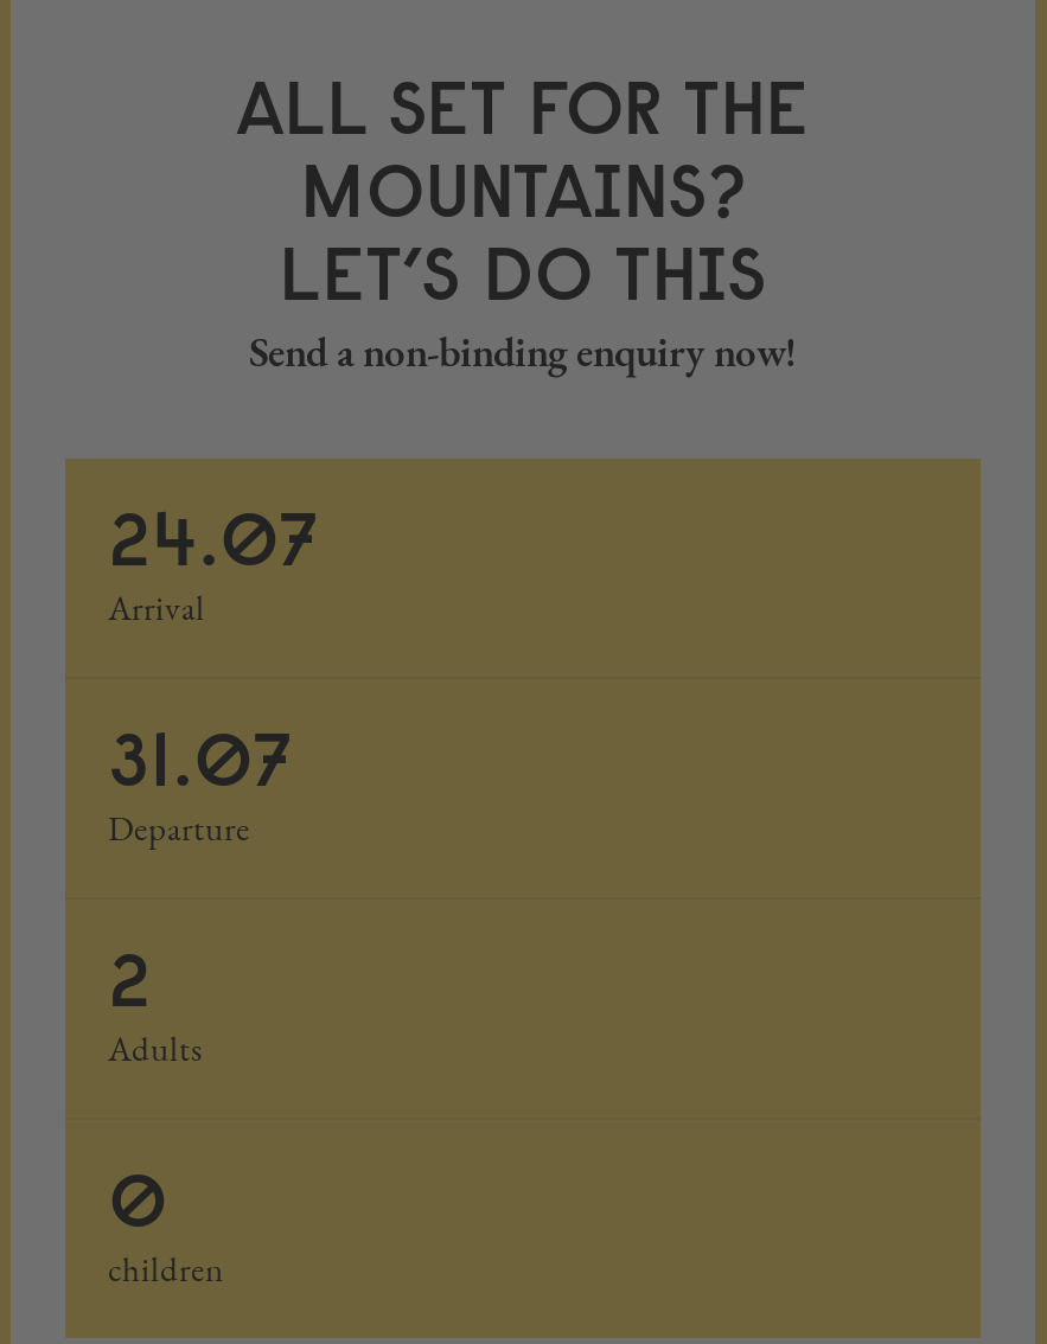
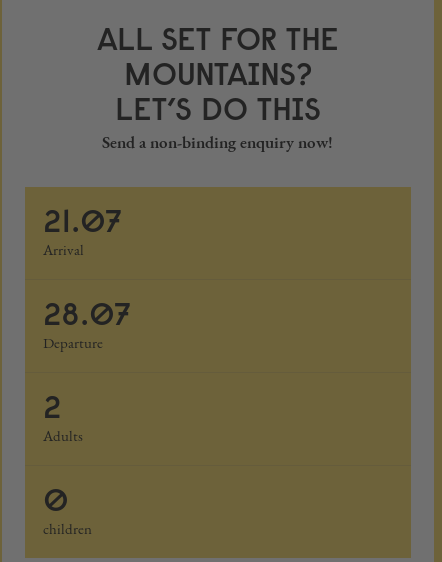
- 24.07
+ 21.07

- 31.07
+ 28.07
